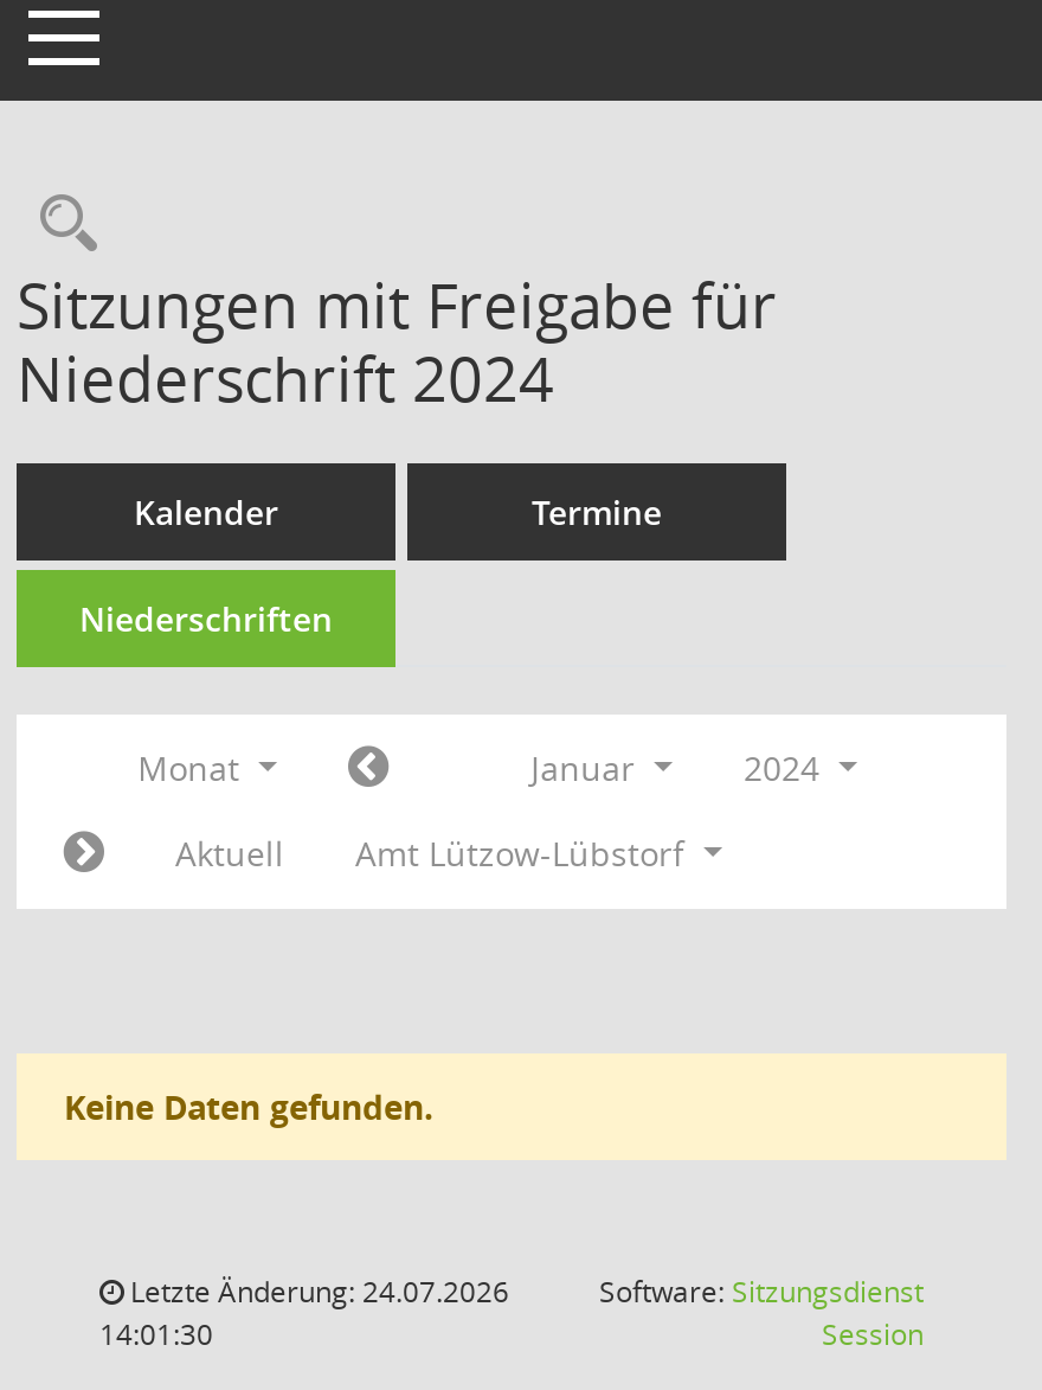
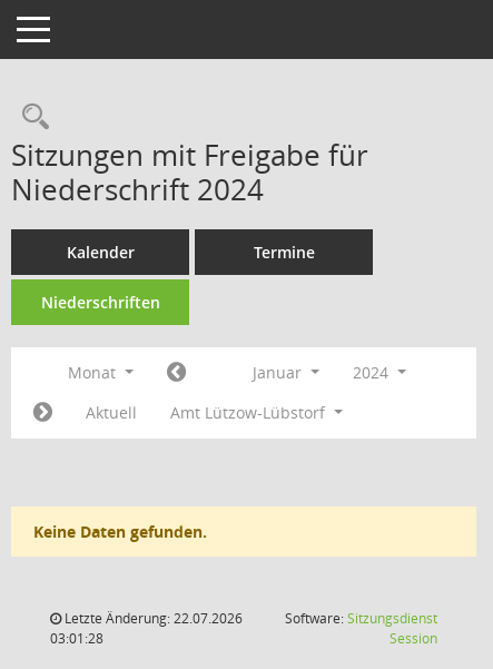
- Letzte Änderung: 24.07.2026
+ Letzte Änderung: 22.07.2026

- 14:01:30
+ 03:01:28
